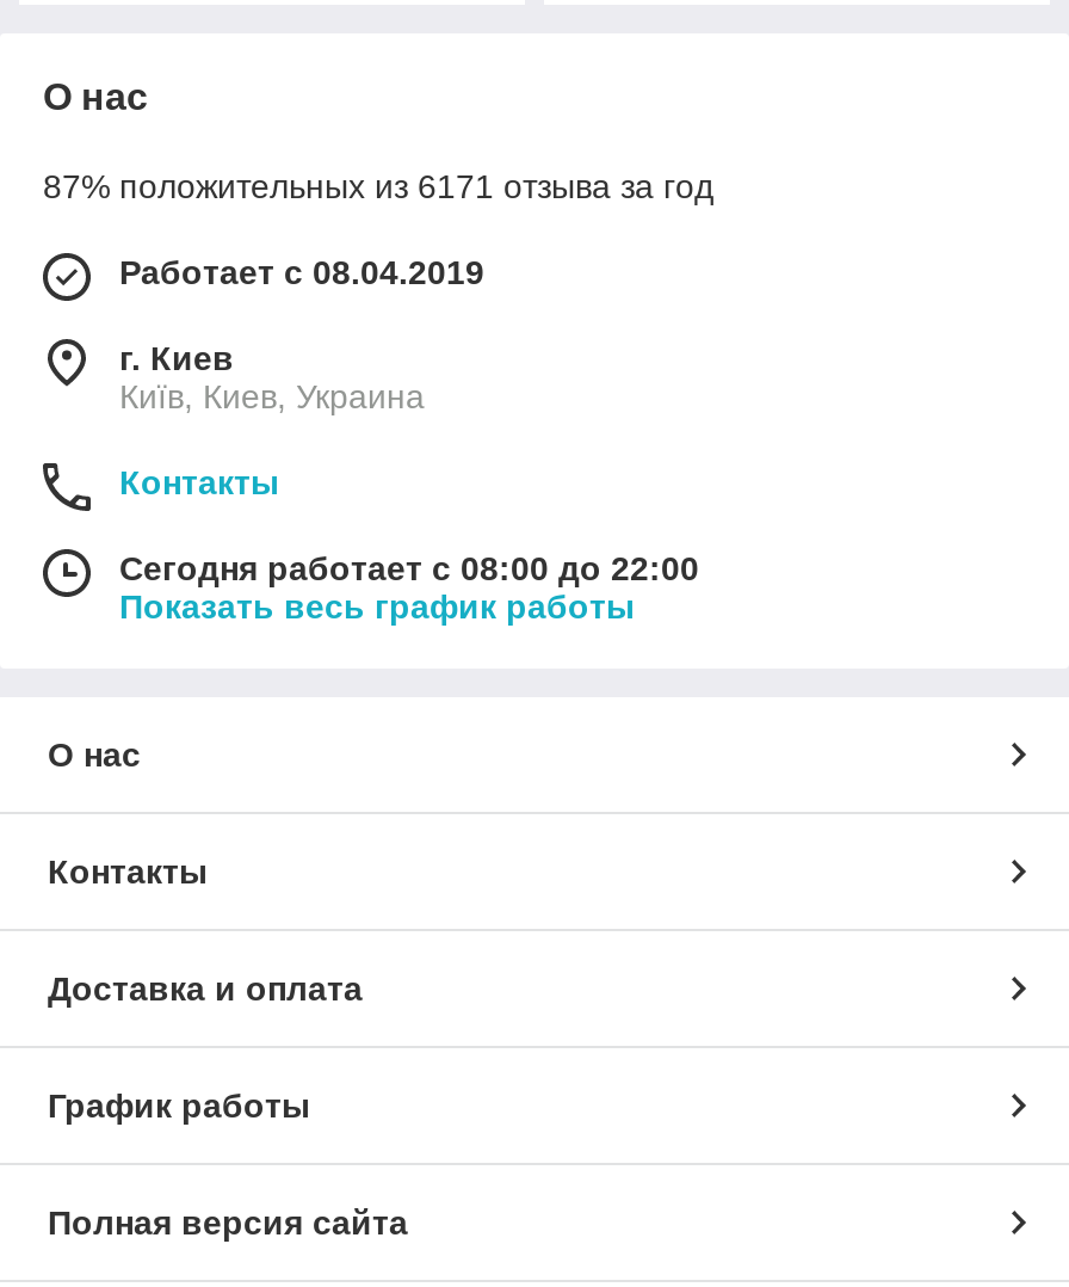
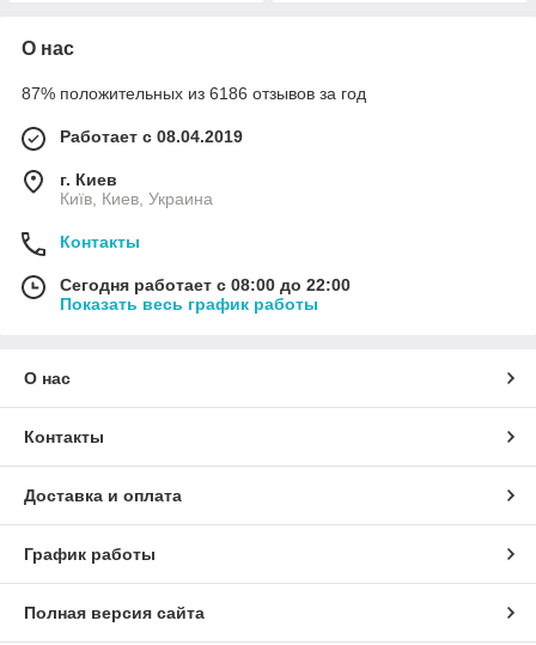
- 87% положительных из 6171 отзыва за год
+ 87% положительных из 6186 отзывов за год
